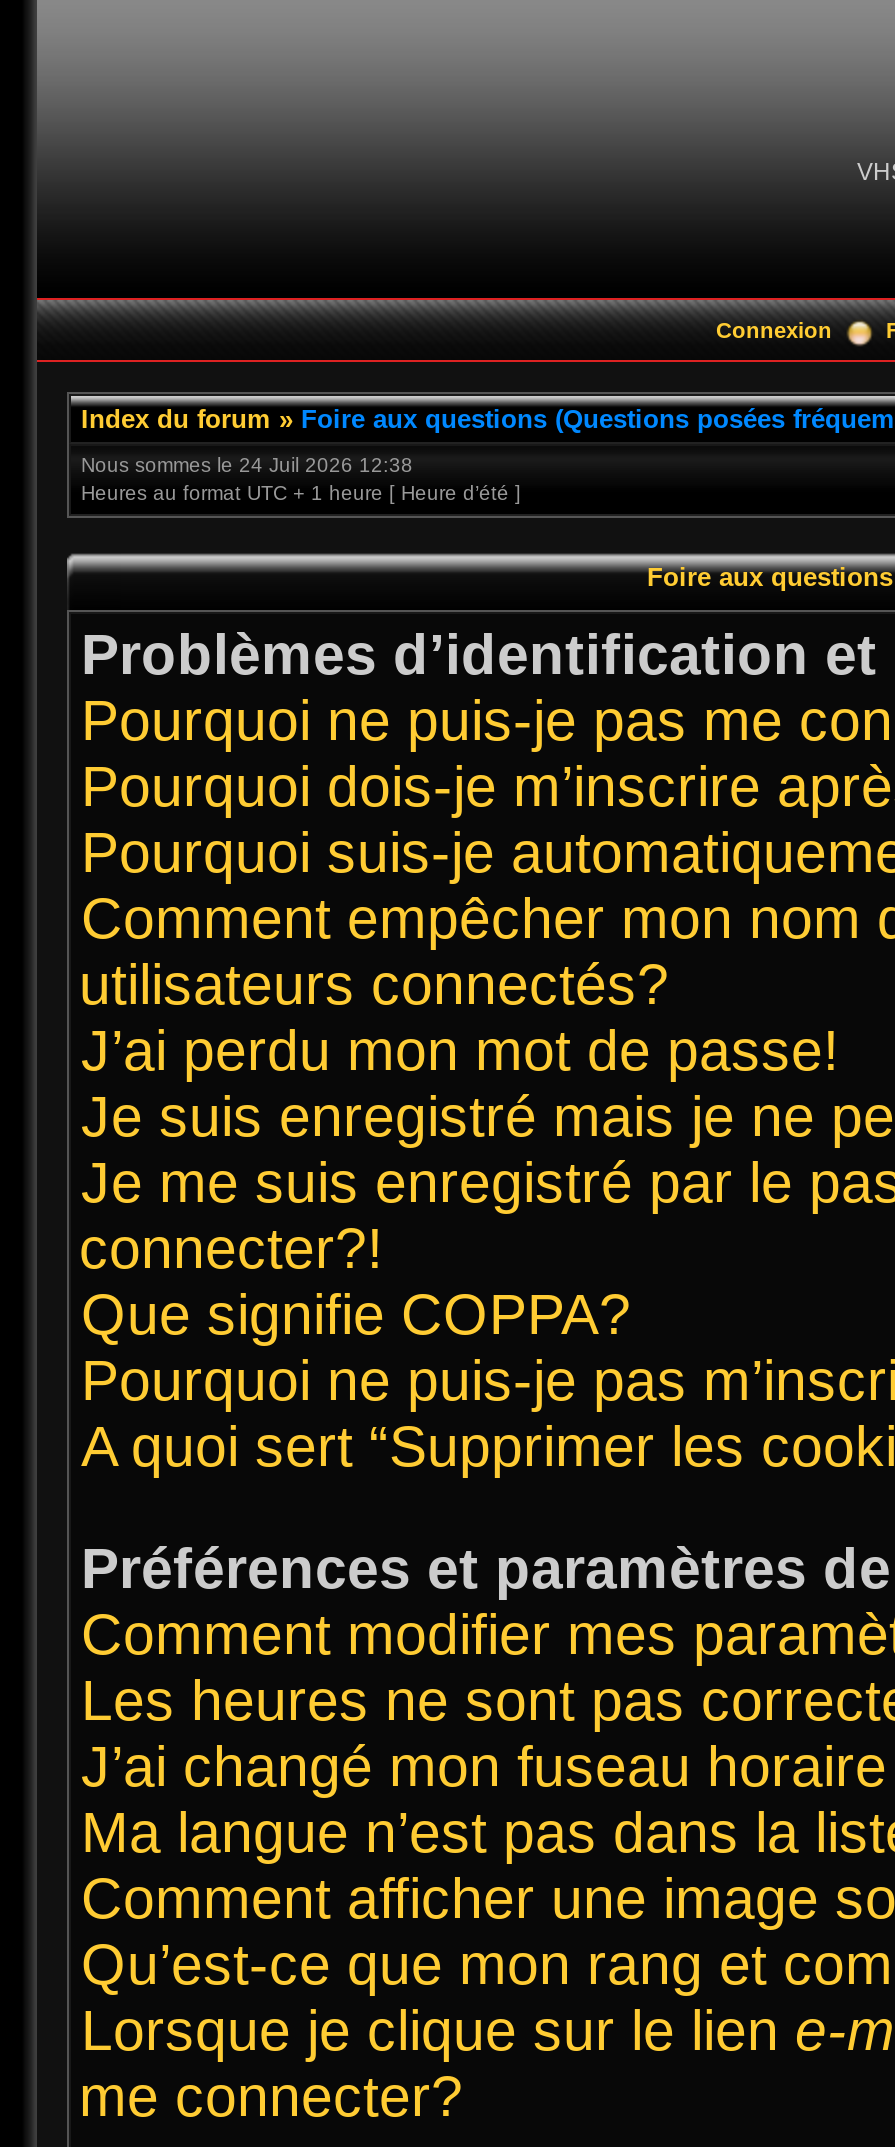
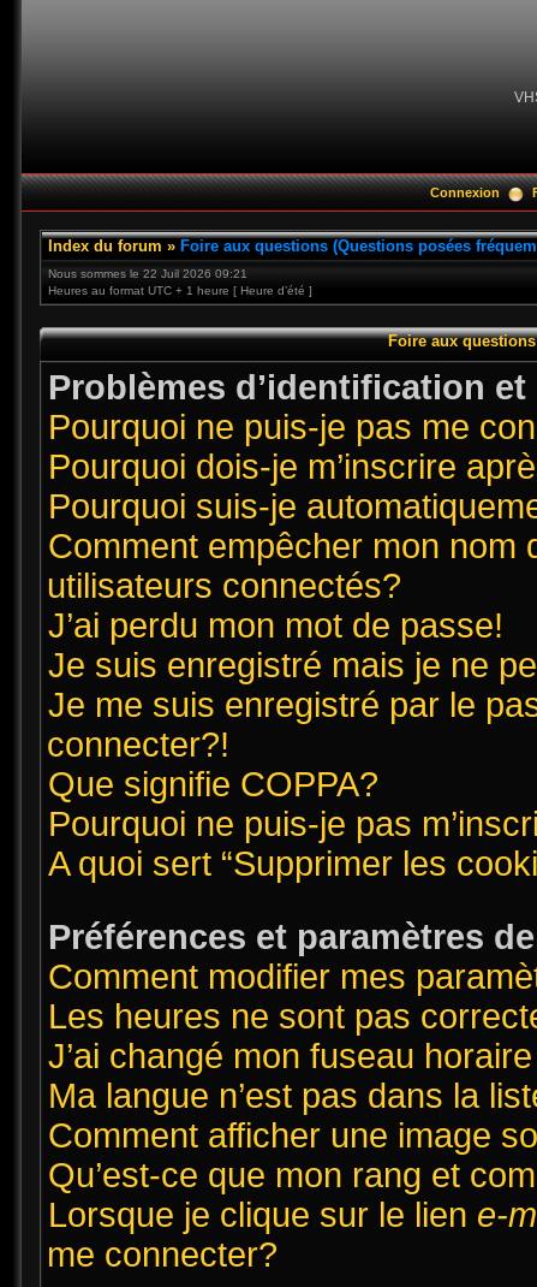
- Nous sommes le 24 Juil 2026 12:38
+ Nous sommes le 22 Juil 2026 09:21
